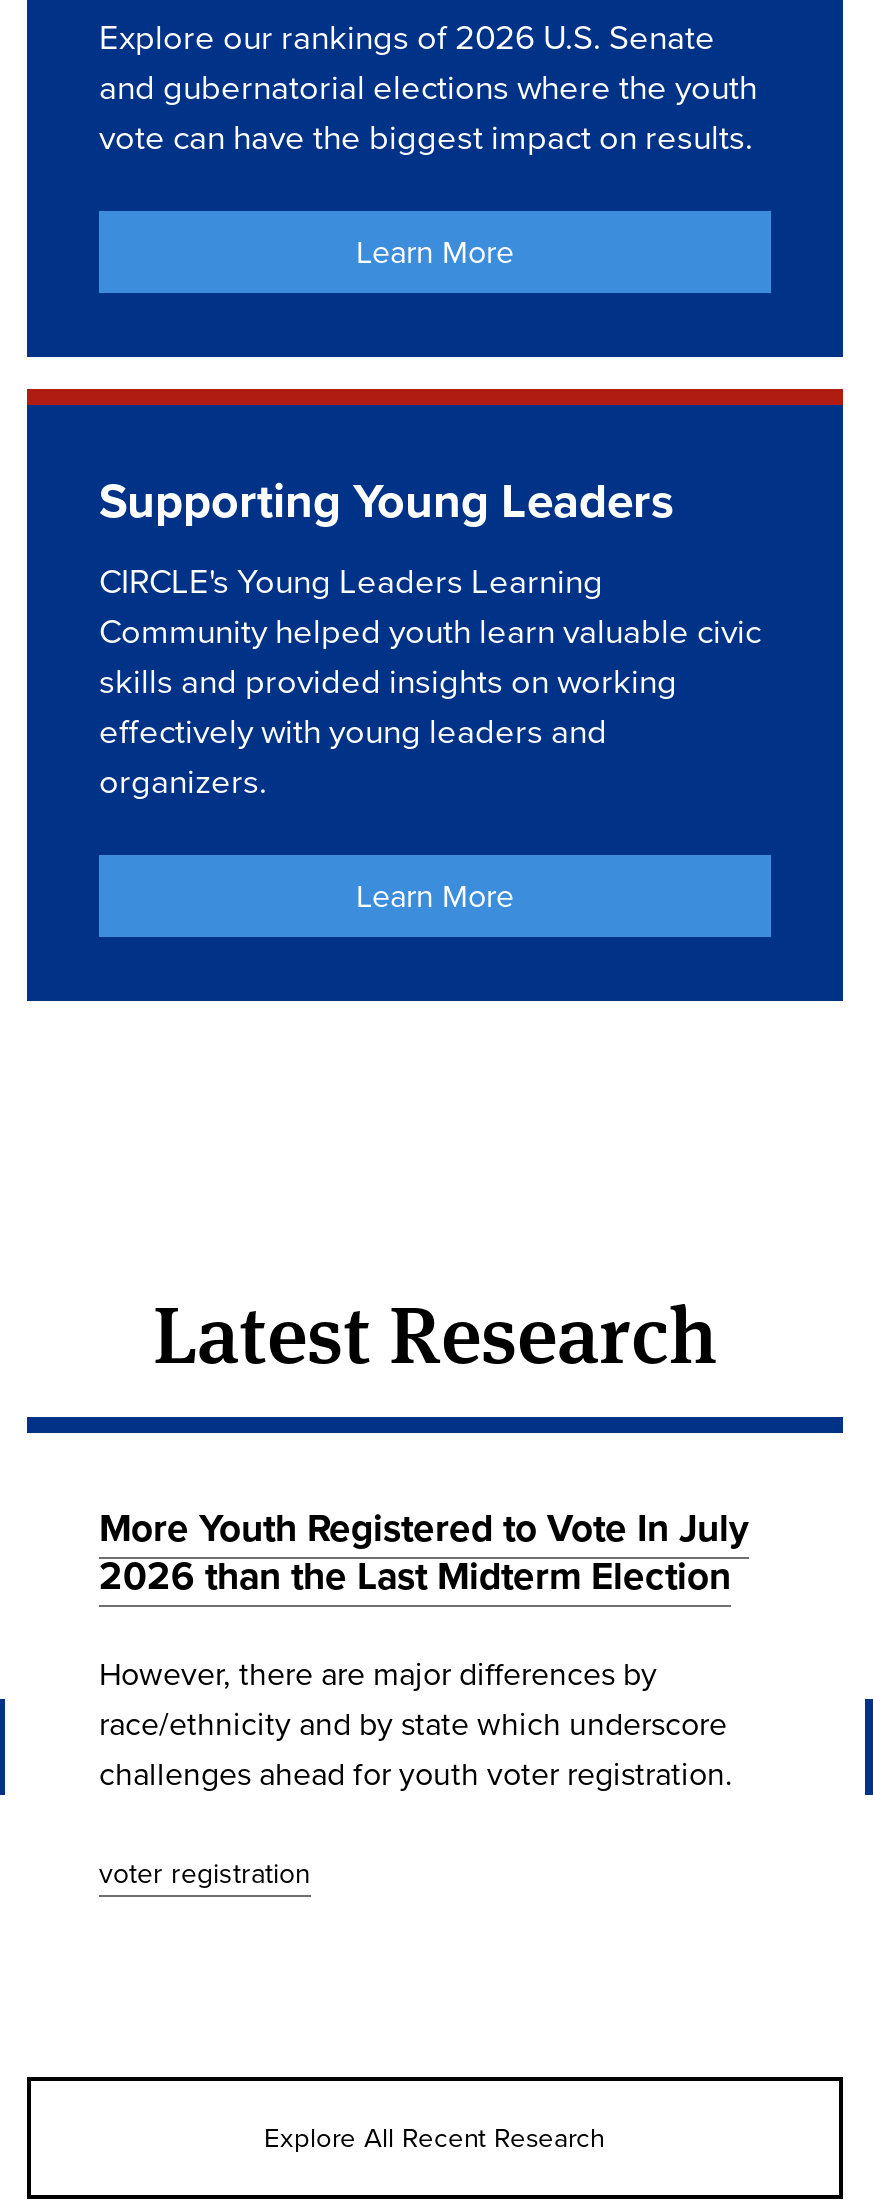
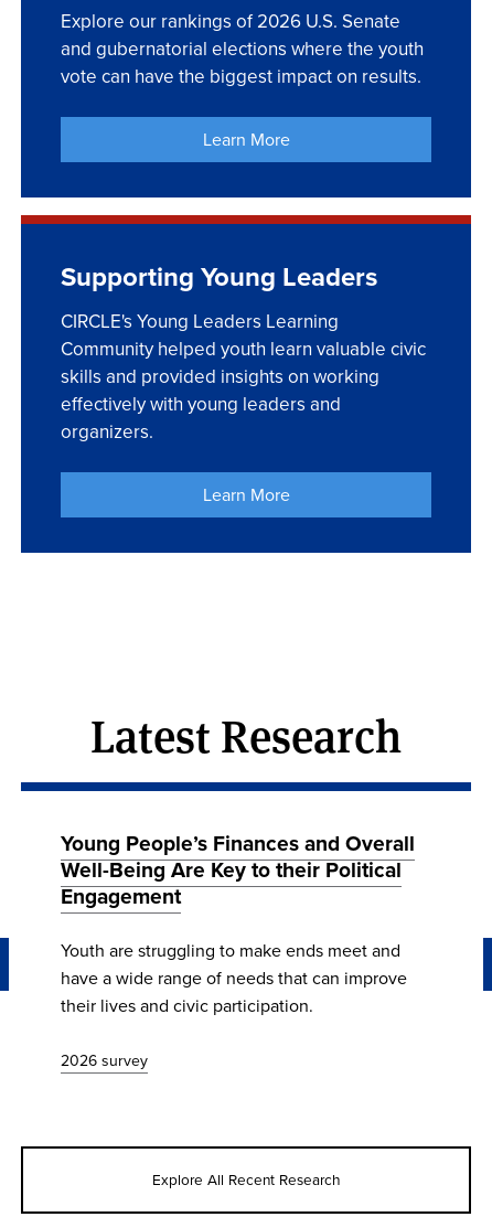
- More Youth Registered to Vote In July
- 2026 than the Last Midterm Election
+ Young People’s Finances and Overall
+ Well-Being Are Key to their Political
+ Engagement

- However, there are major differences by
- race/ethnicity and by state which underscore
- challenges ahead for youth voter registration.
+ Youth are struggling to make ends meet and
+ have a wide range of needs that can improve
+ their lives and civic participation.

- voter registration
+ 2026 survey
